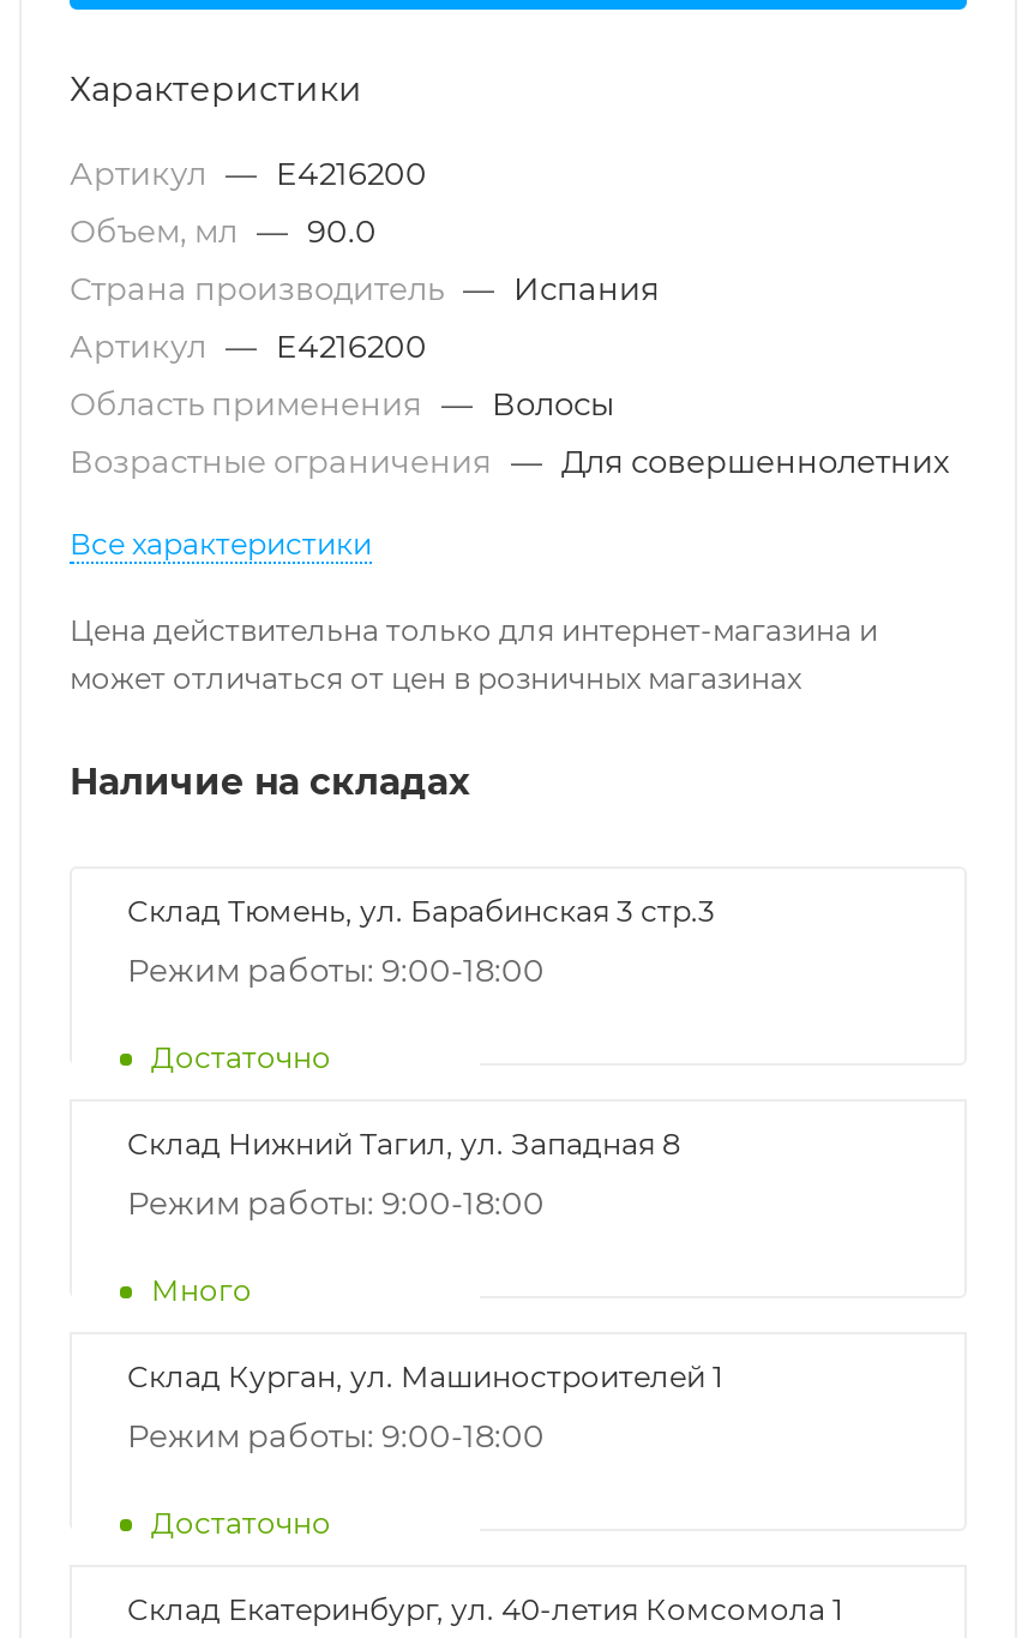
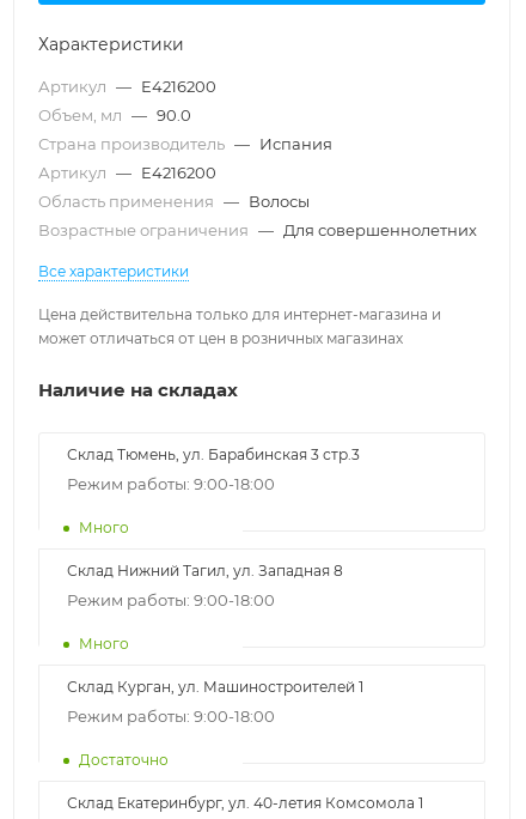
- Достаточно
+ Много
